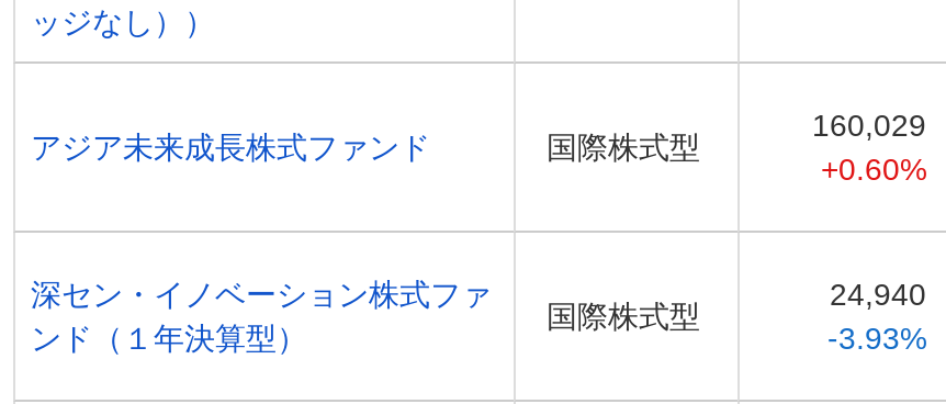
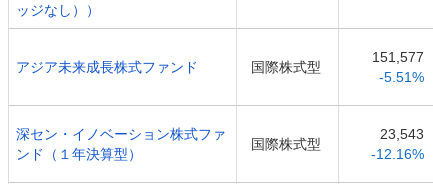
- 160,029
+ 151,577

- +0.60%
+ -5.51%

- 24,940
+ 23,543

- -3.93%
+ -12.16%
